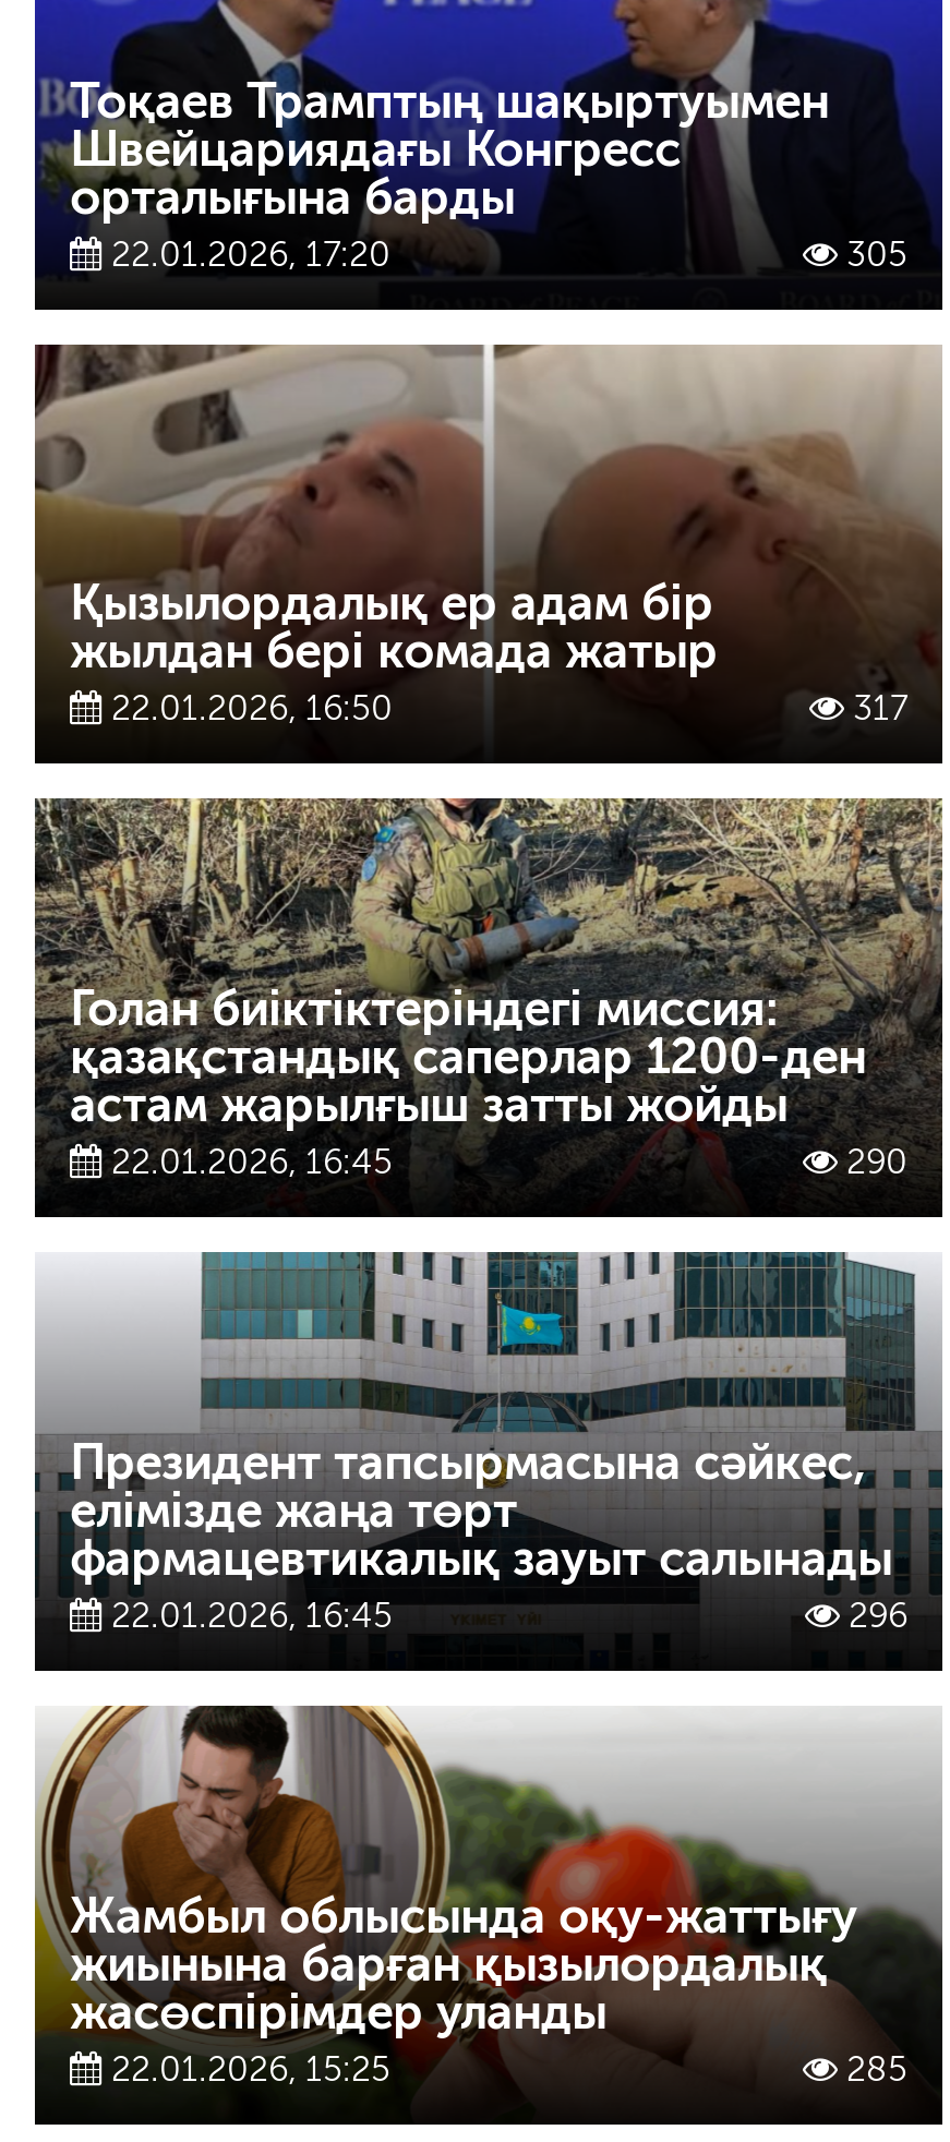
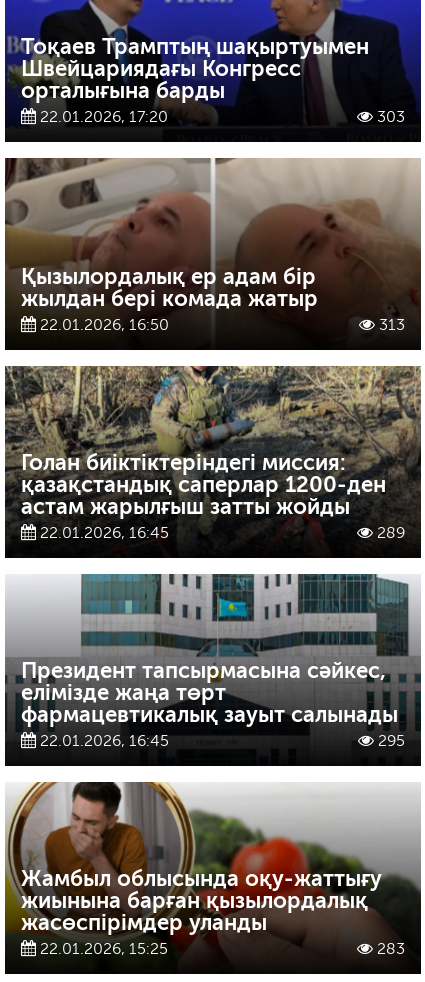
- 305
+ 303

- 317
+ 313

- 290
+ 289

- 296
+ 295

- 285
+ 283
